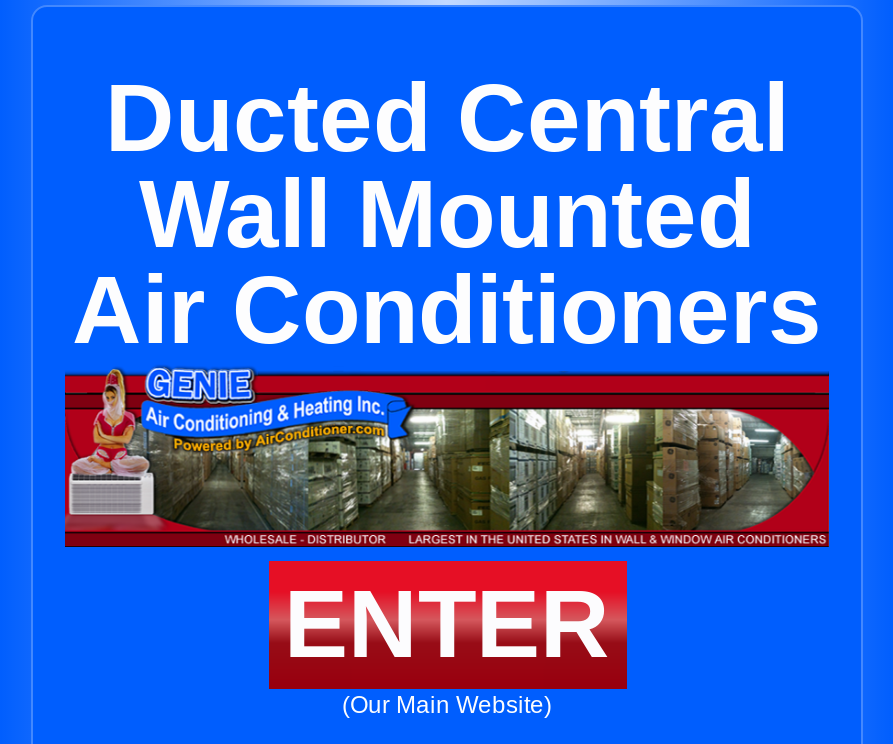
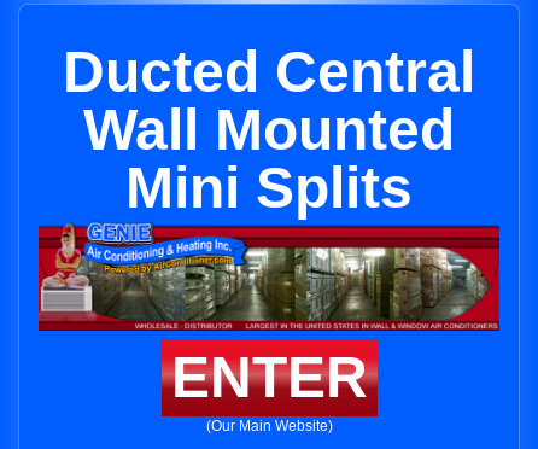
- Air Conditioners
+ Mini Splits
